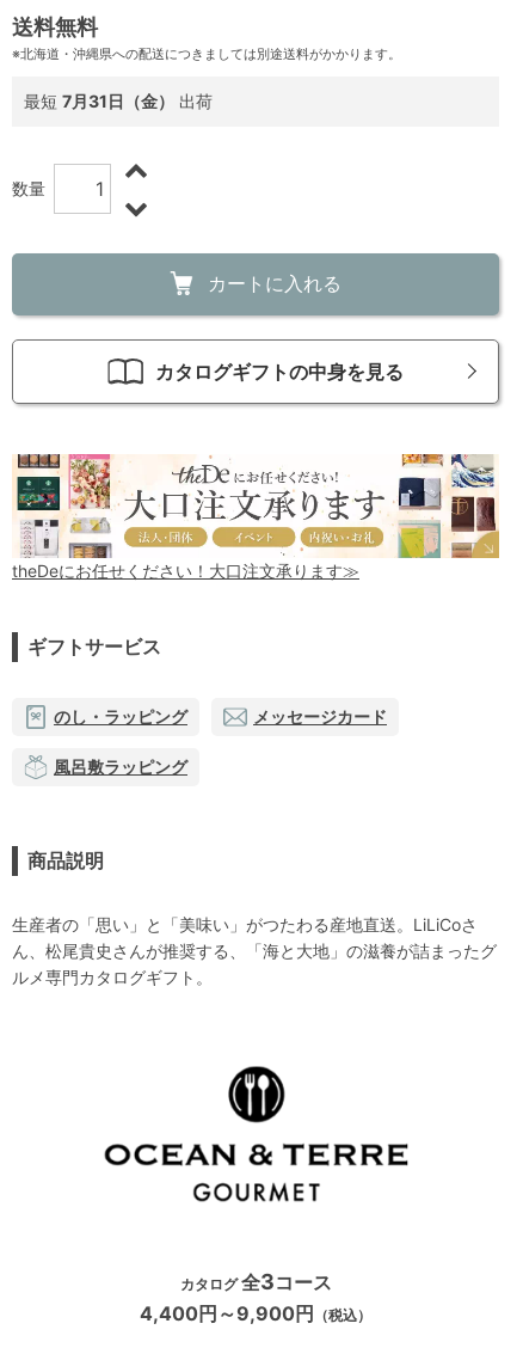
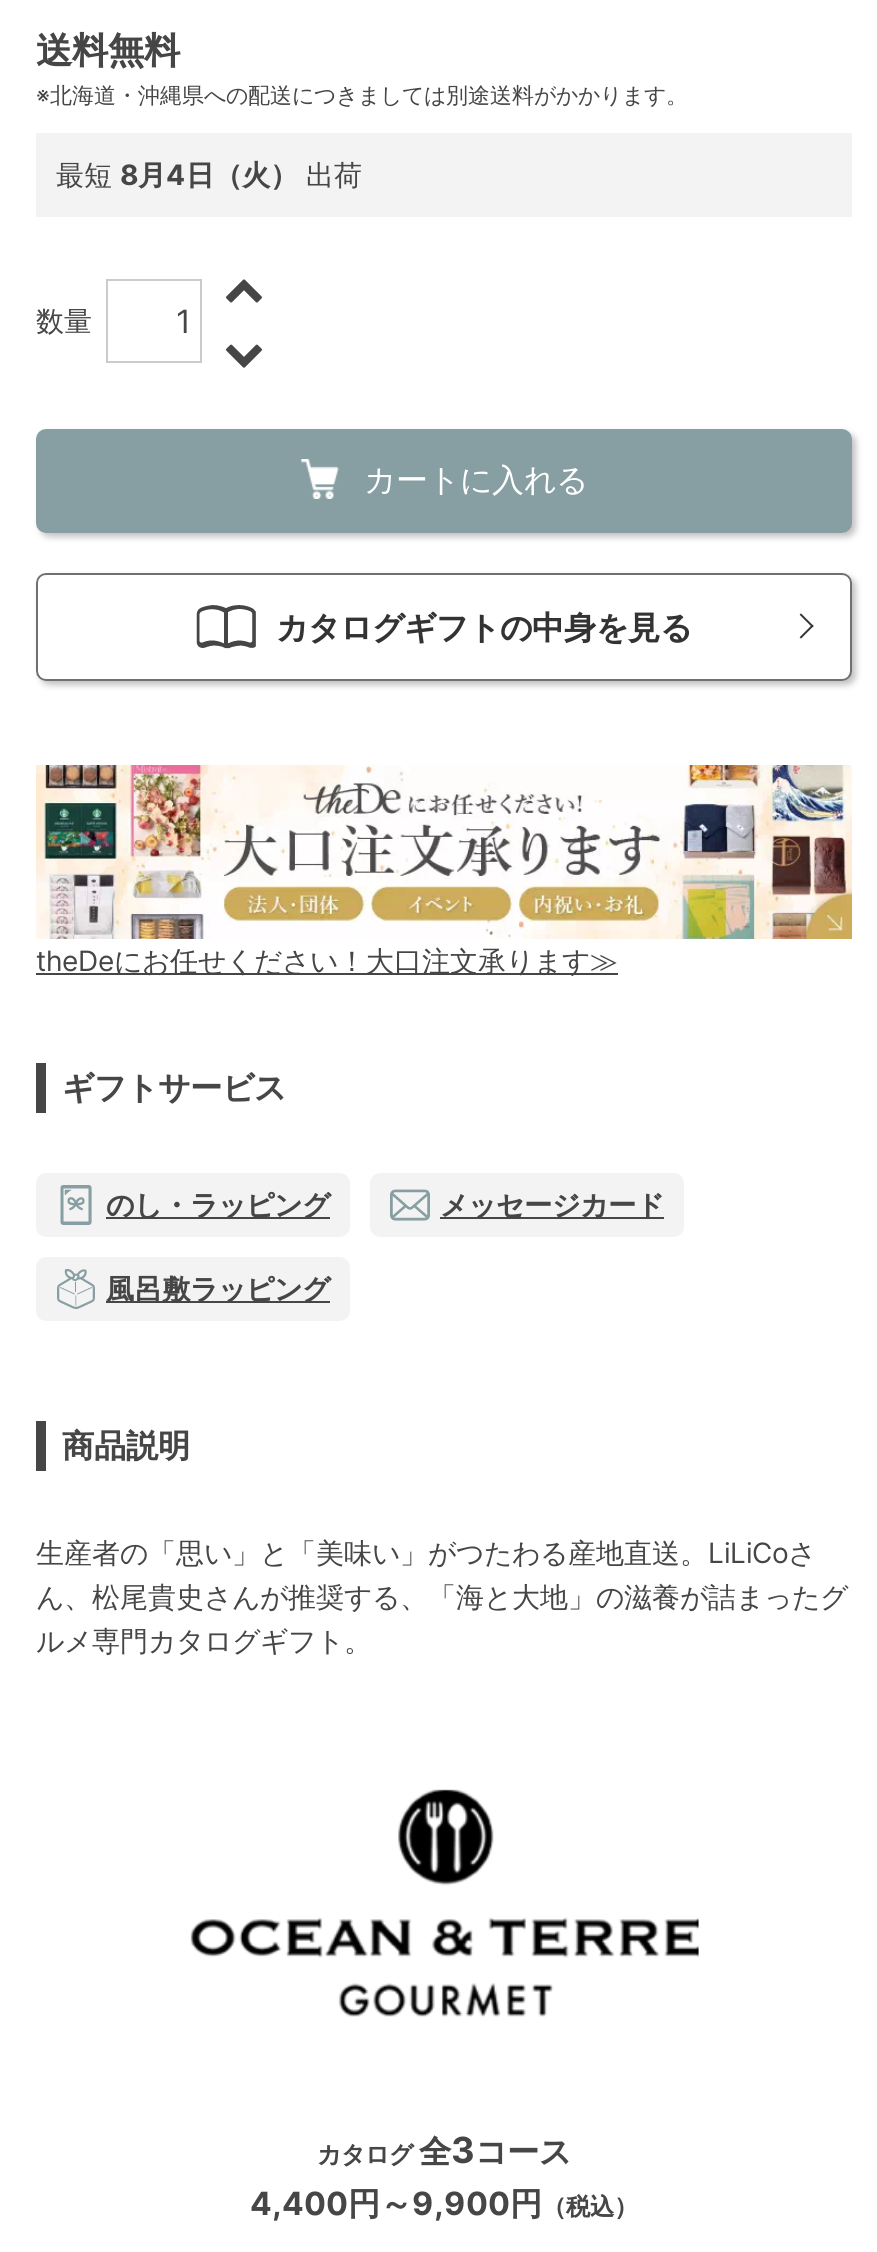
- 最短7月31日（金）出荷
+ 最短8月4日（火）出荷
